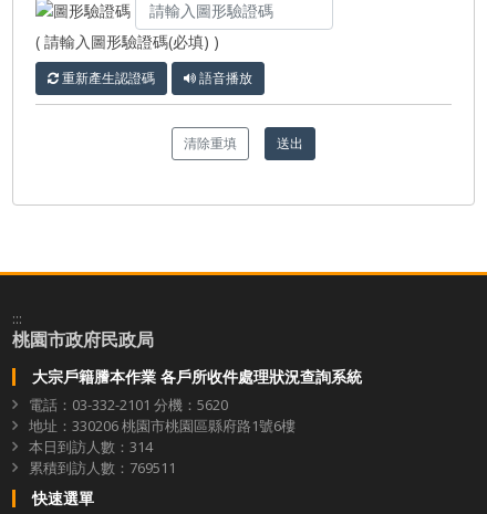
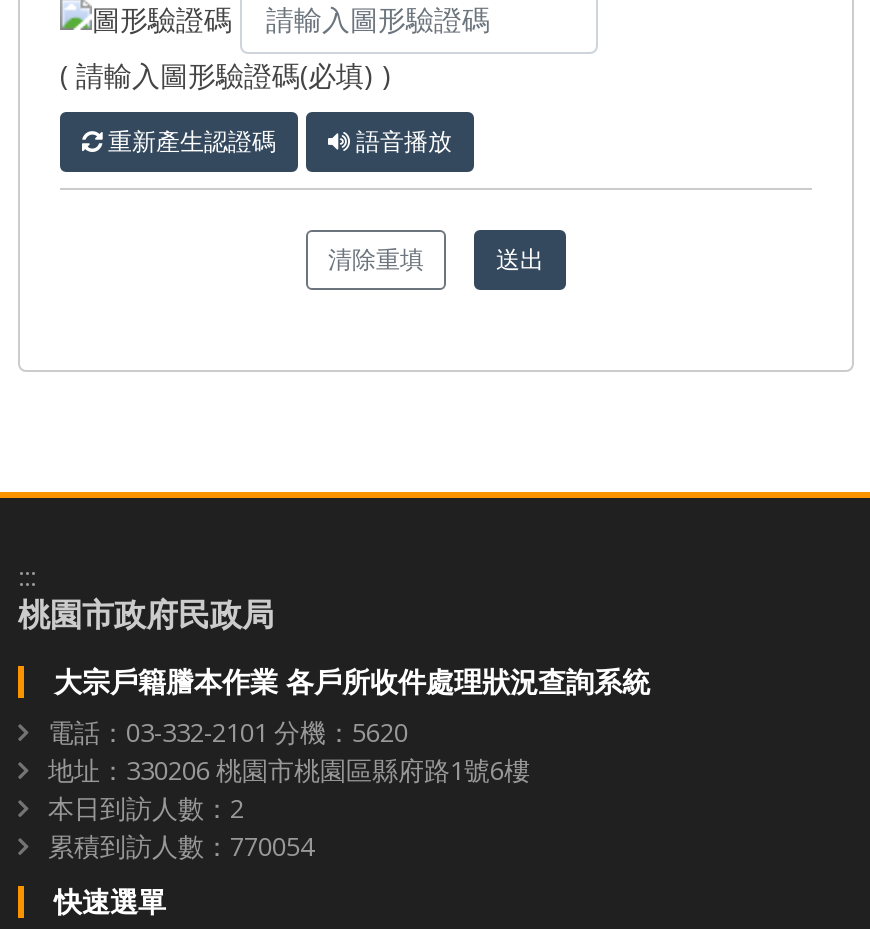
- 本日到訪人數：314
+ 本日到訪人數：2

- 累積到訪人數：769511
+ 累積到訪人數：770054
